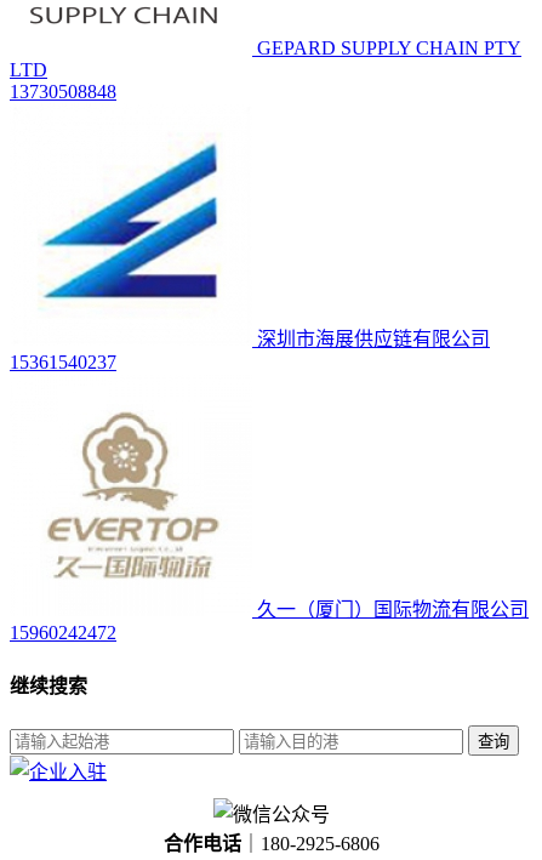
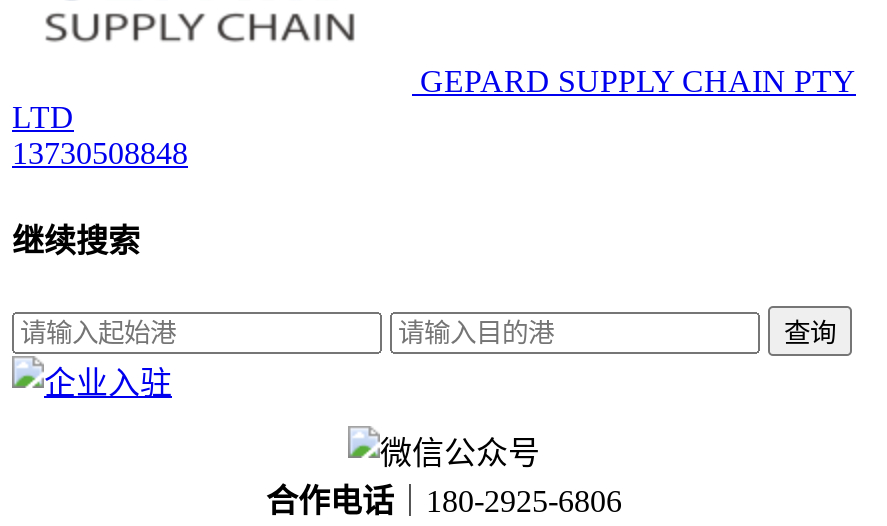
- [image]
- 深圳市海展供应链有限公司
- 15361540237

- [image]
- 久一（厦门）国际物流有限公司
- 15960242472
